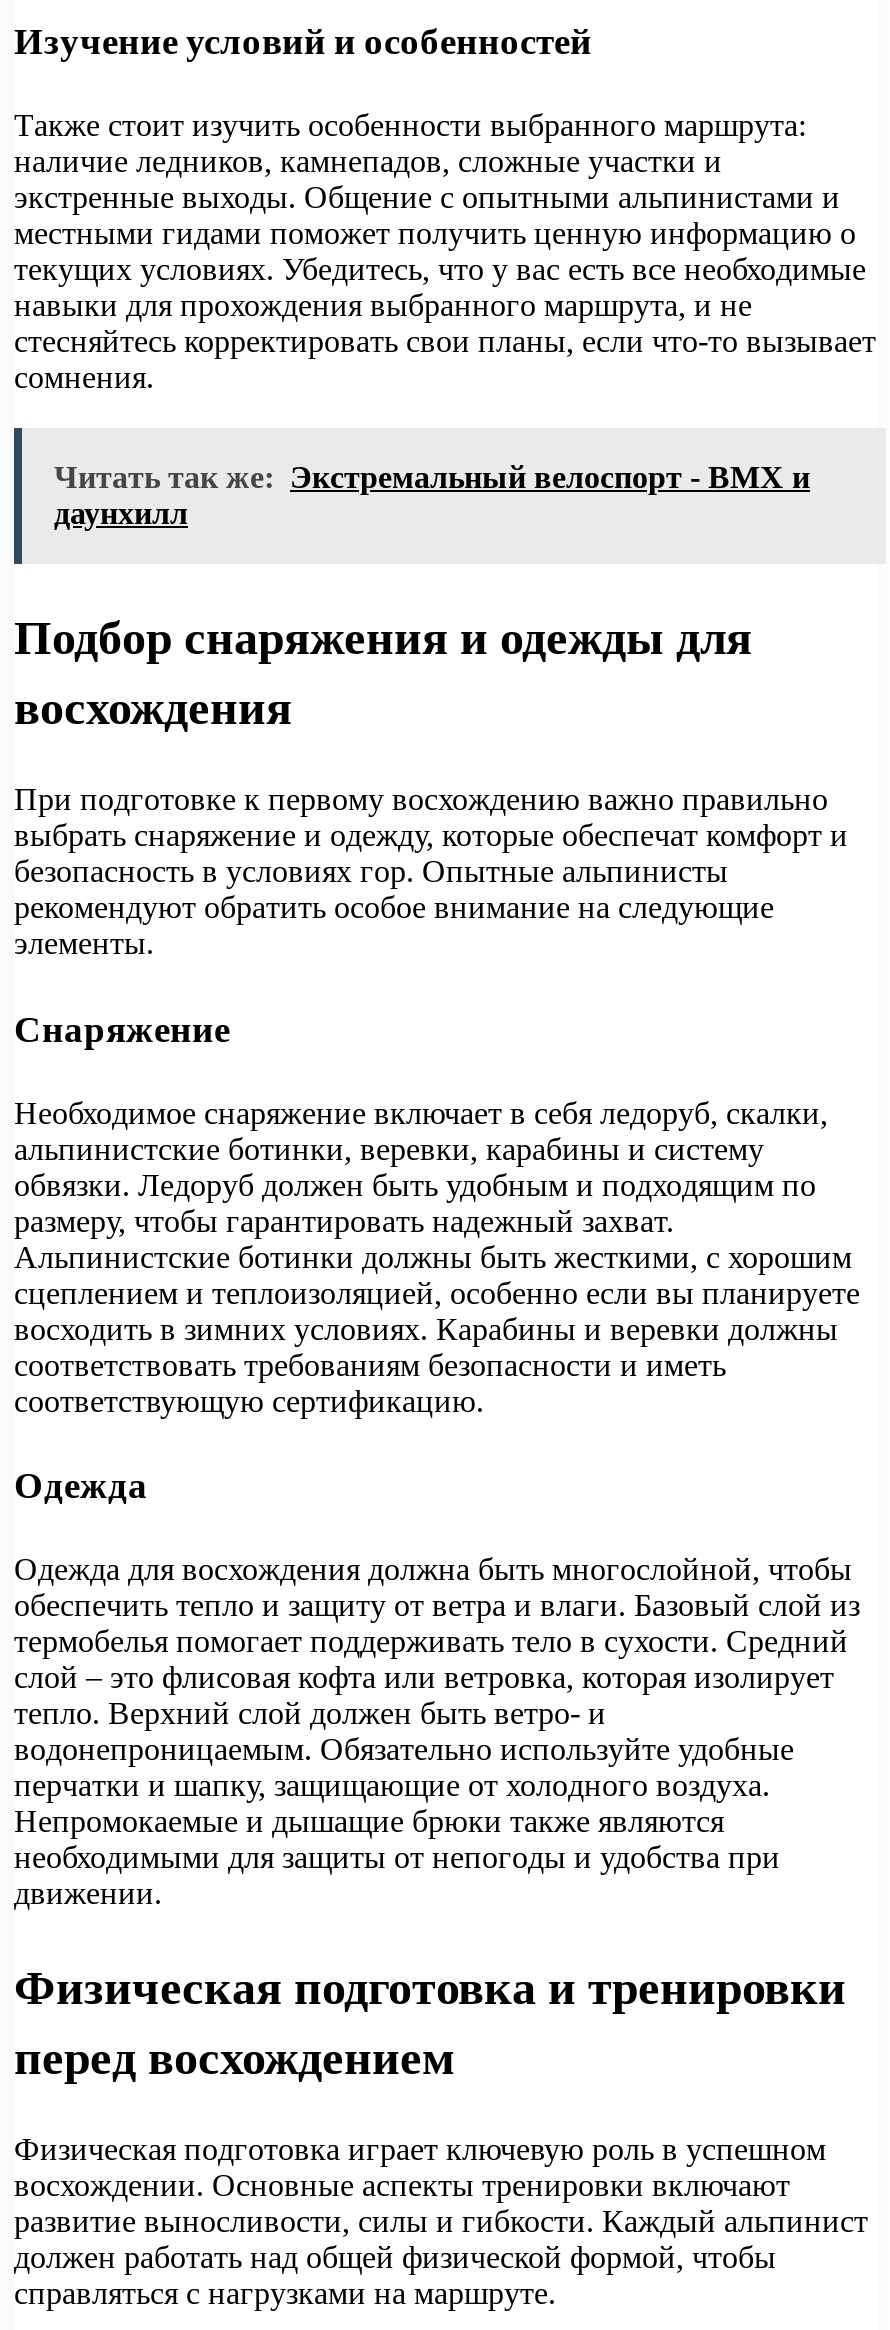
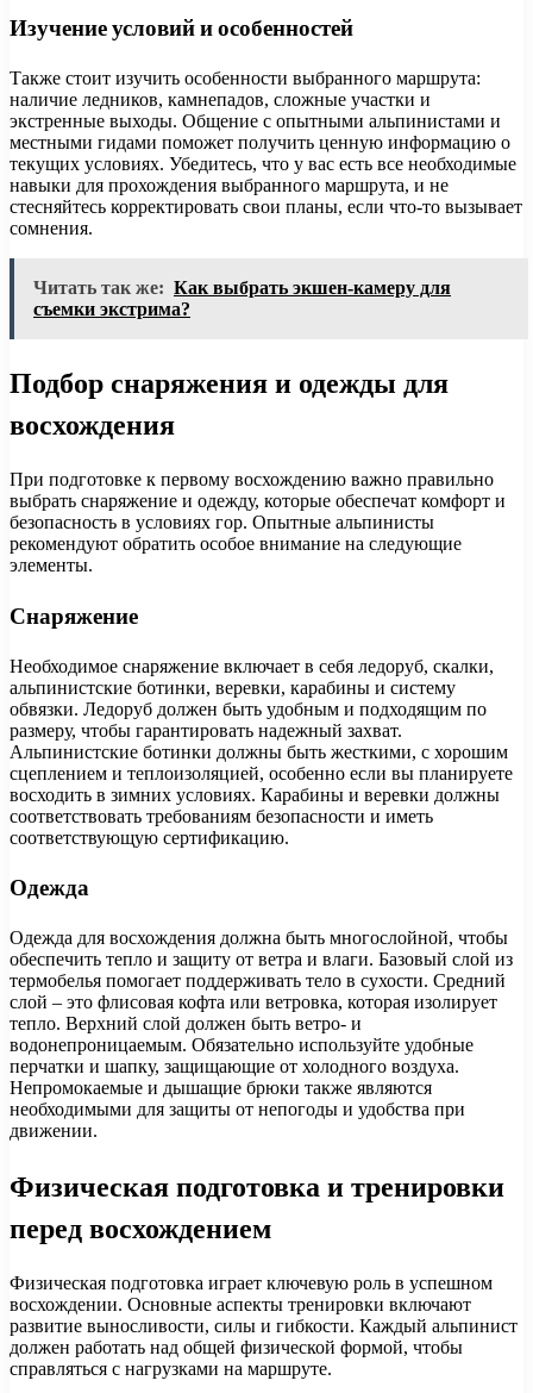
- Читать так же: Экстремальный велоспорт - BMX и
- даунхилл
+ Читать так же: Как выбрать экшен-камеру для
+ съемки экстрима?
